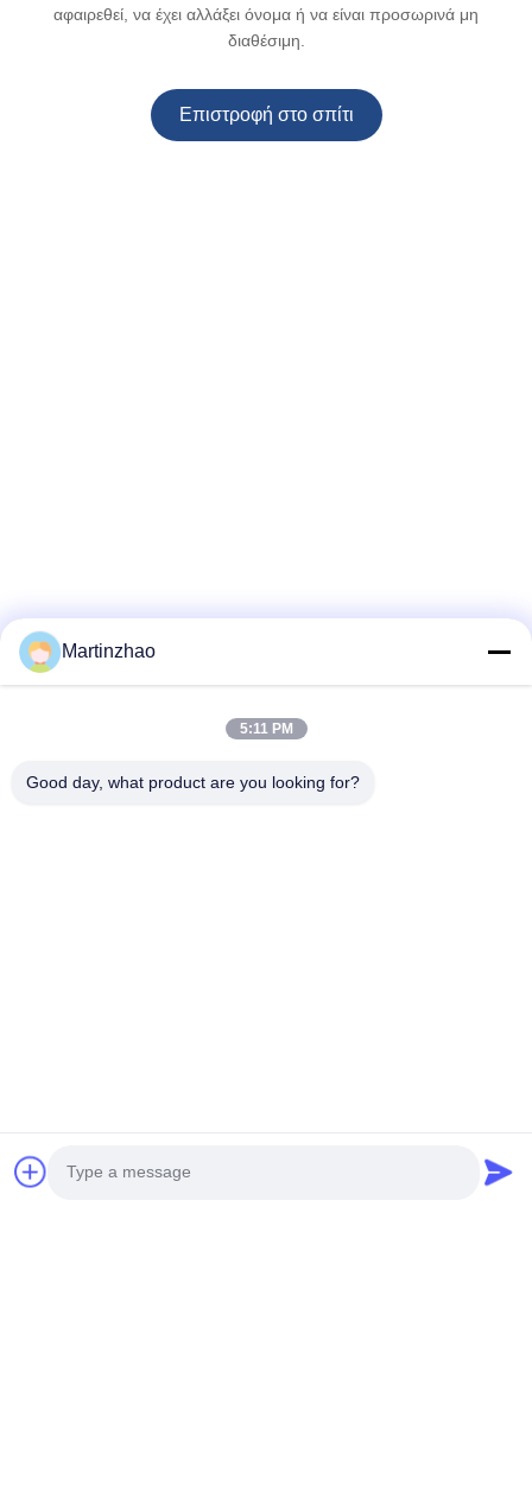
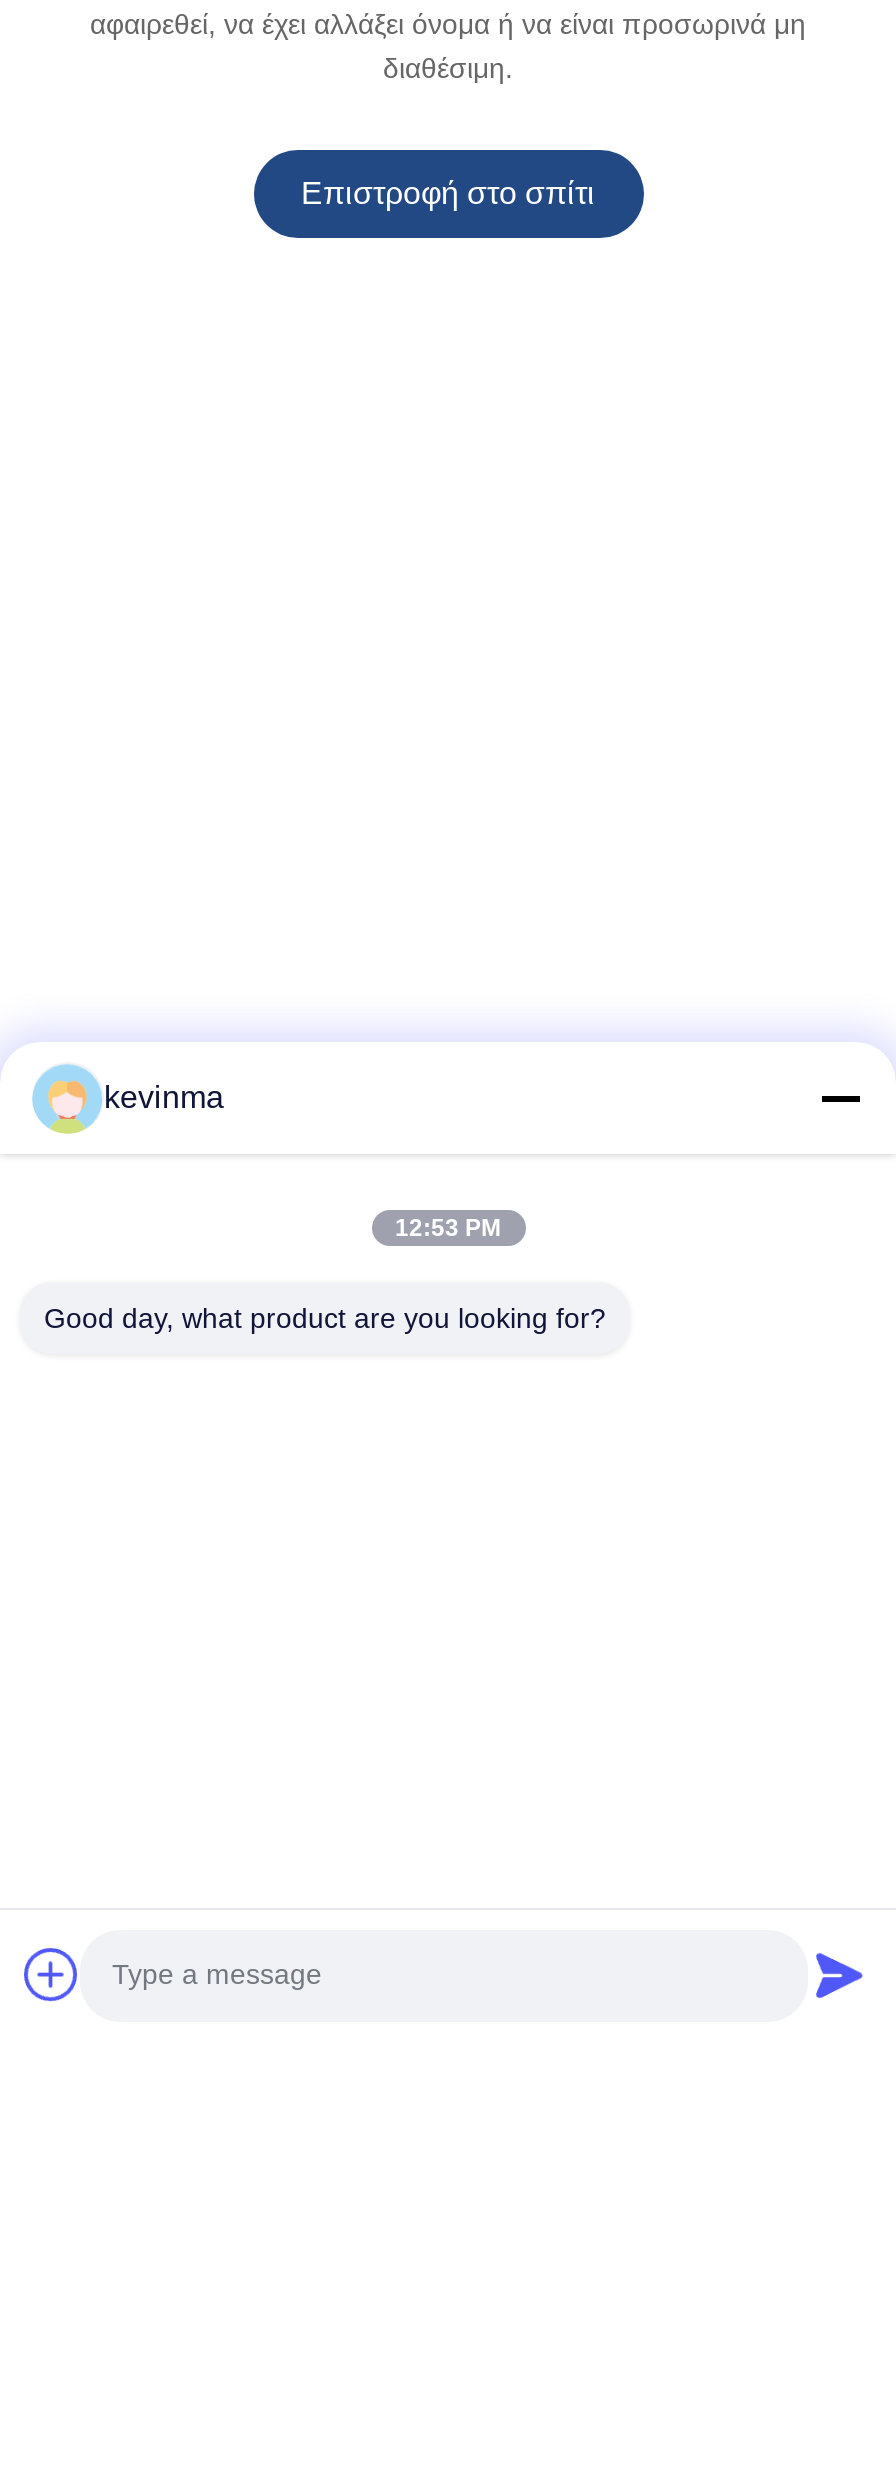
- Martinzhao
+ kevinma

- 5:11 PM
+ 12:53 PM
